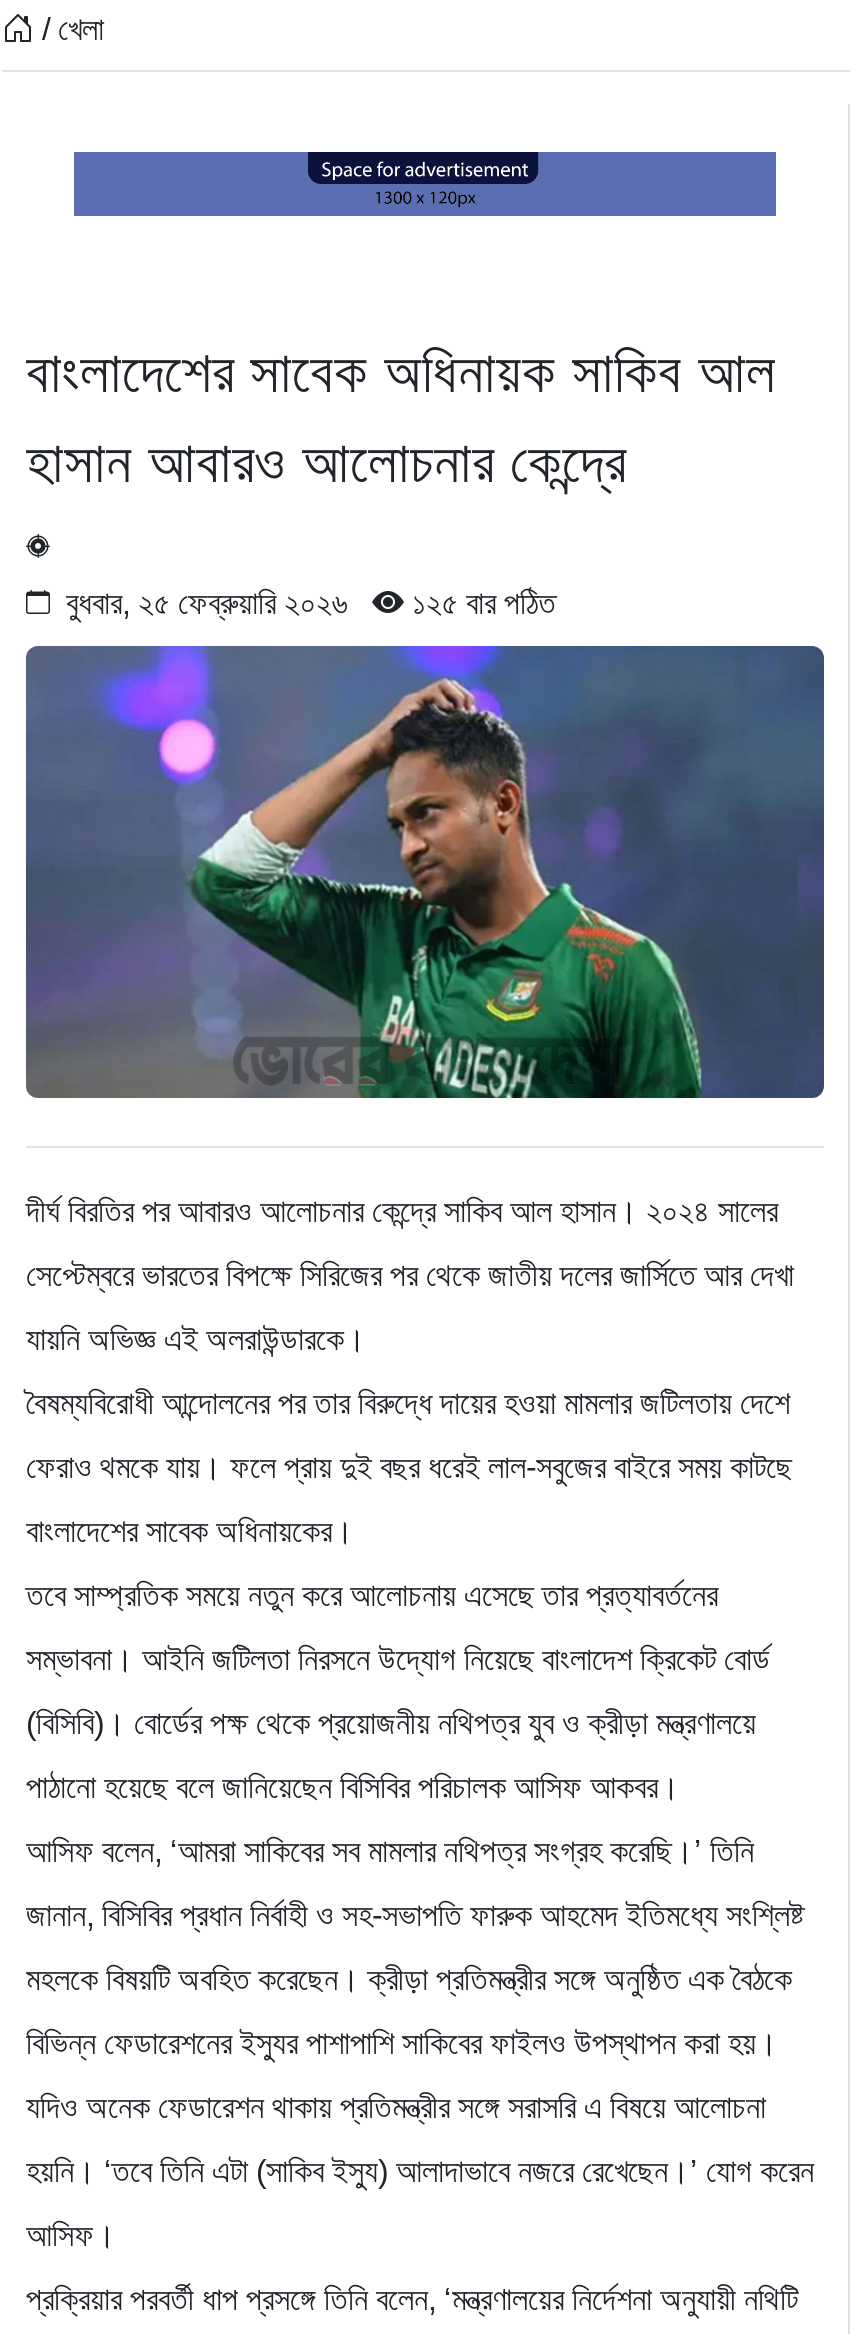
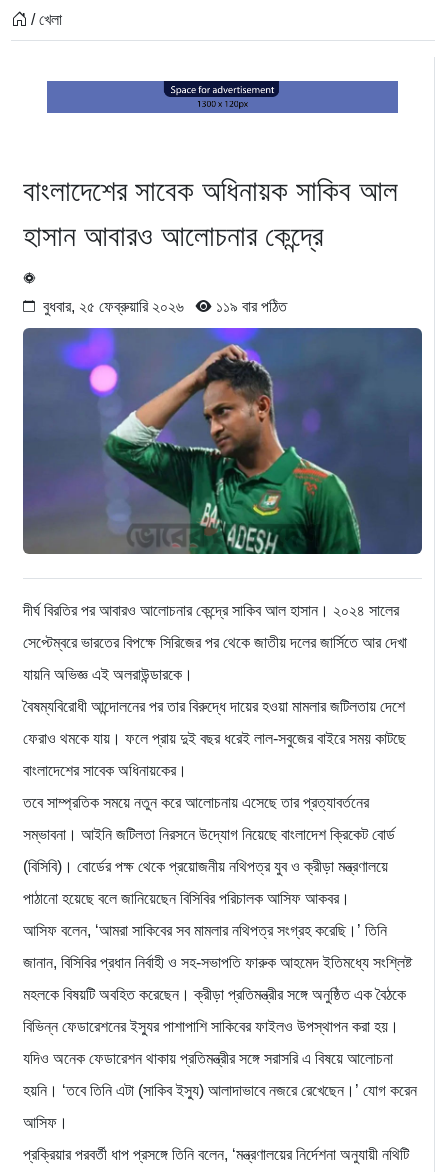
- বুধবার, ২৫ ফেব্রুয়ারি ২০২৬ ১২৫ বার পঠিত
+ বুধবার, ২৫ ফেব্রুয়ারি ২০২৬ ১১৯ বার পঠিত
